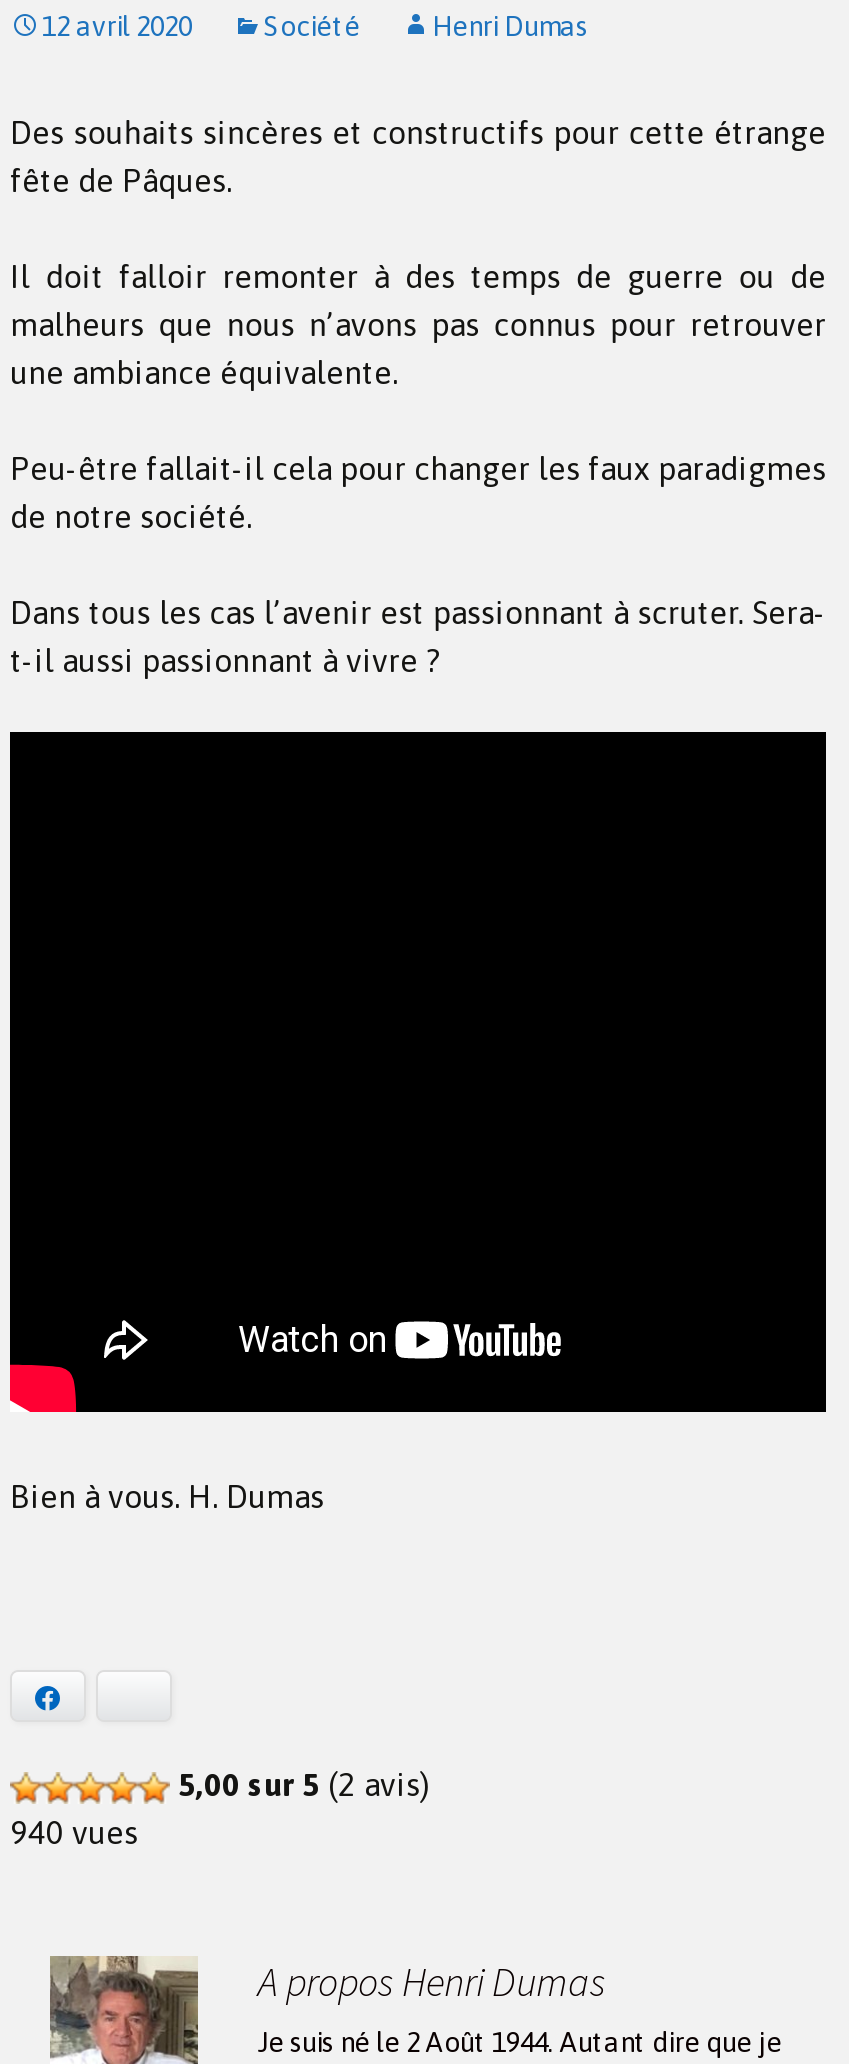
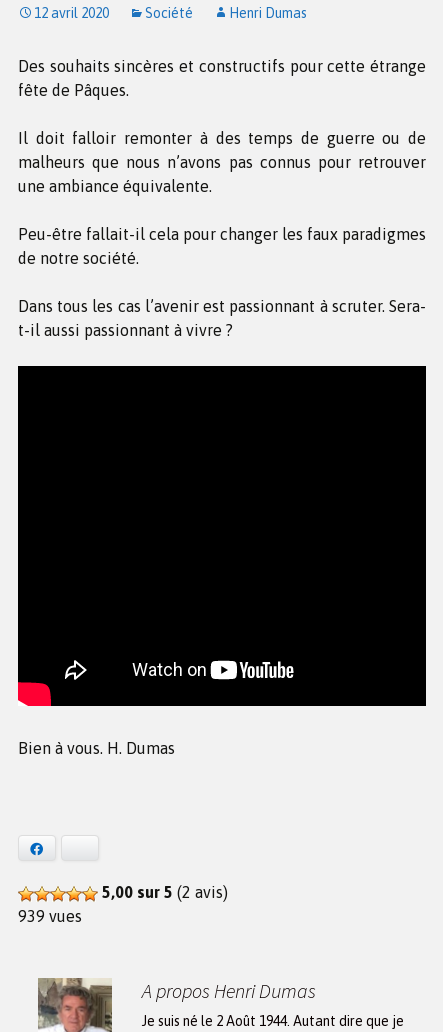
- 940 vues
+ 939 vues
